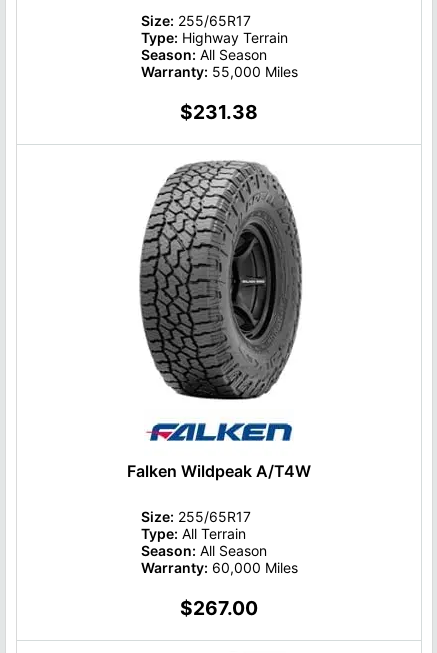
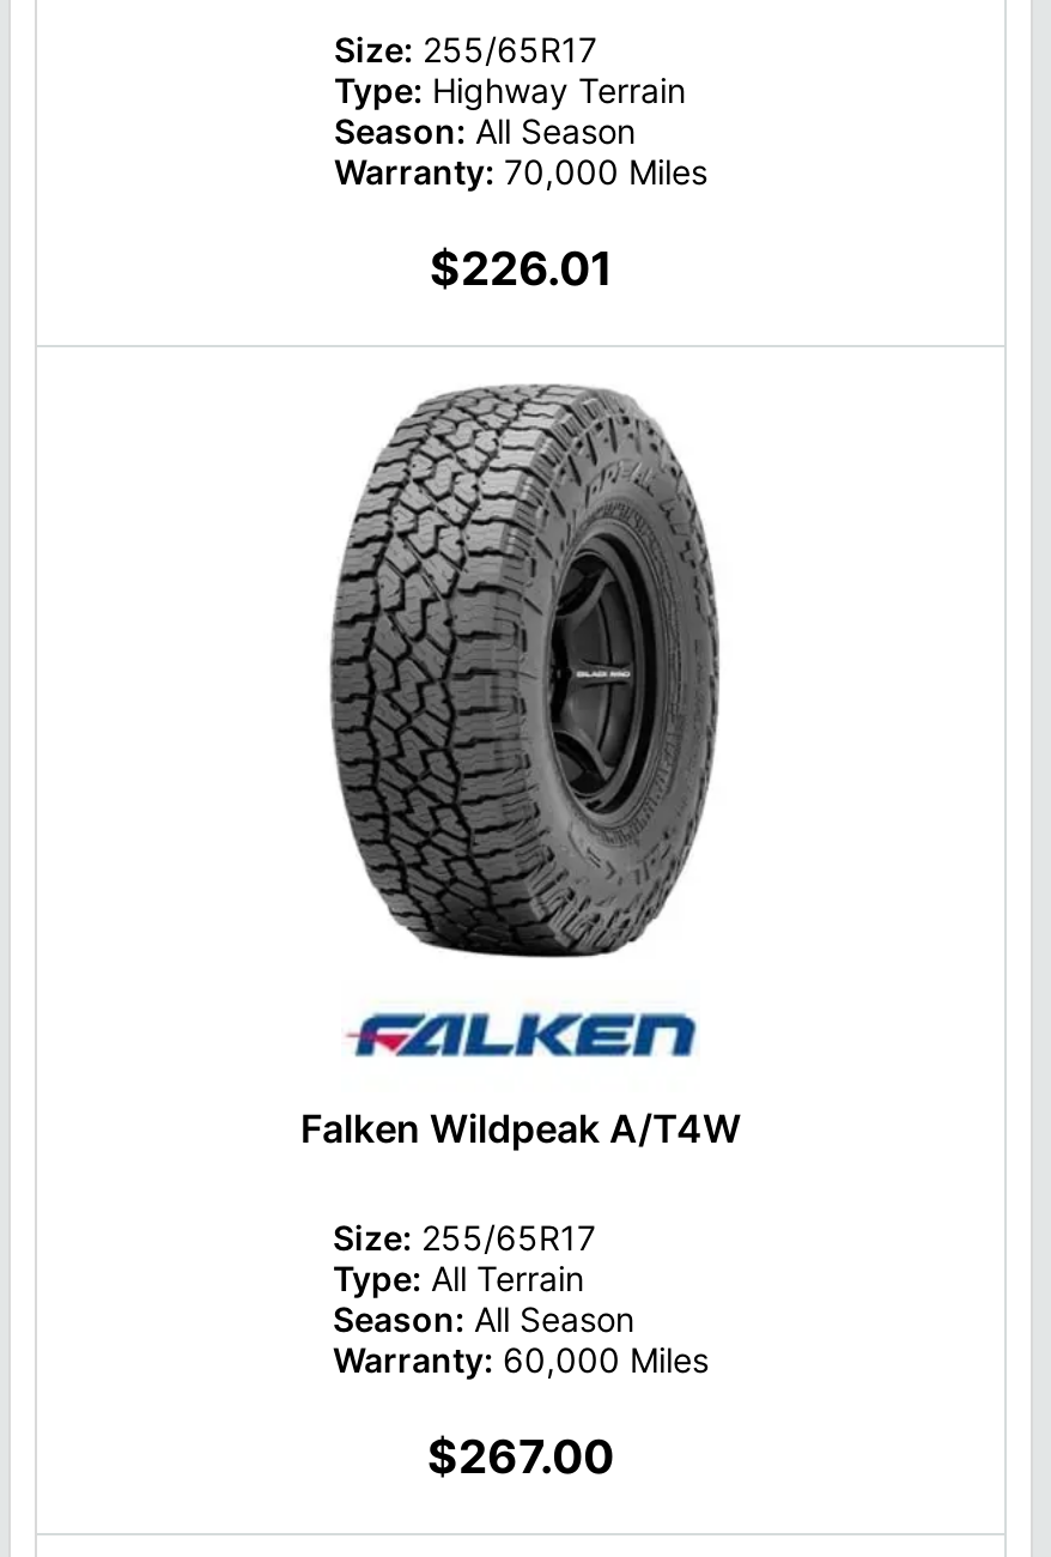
- Warranty: 55,000 Miles
+ Warranty: 70,000 Miles

- $231.38
+ $226.01
